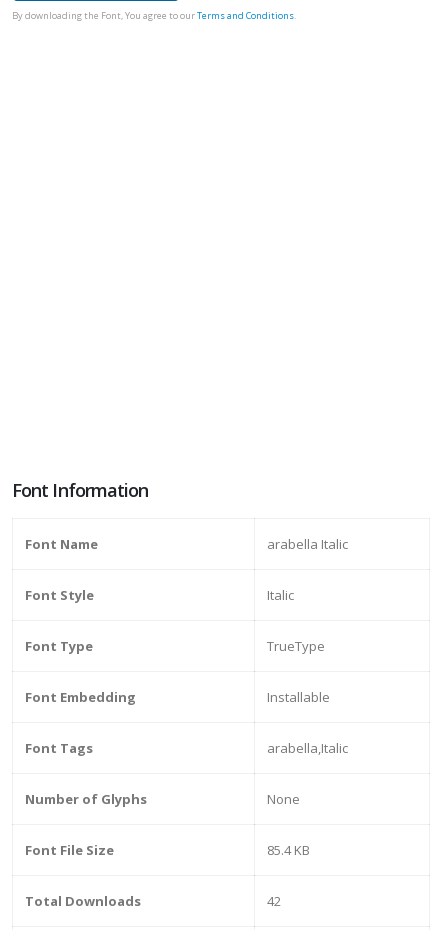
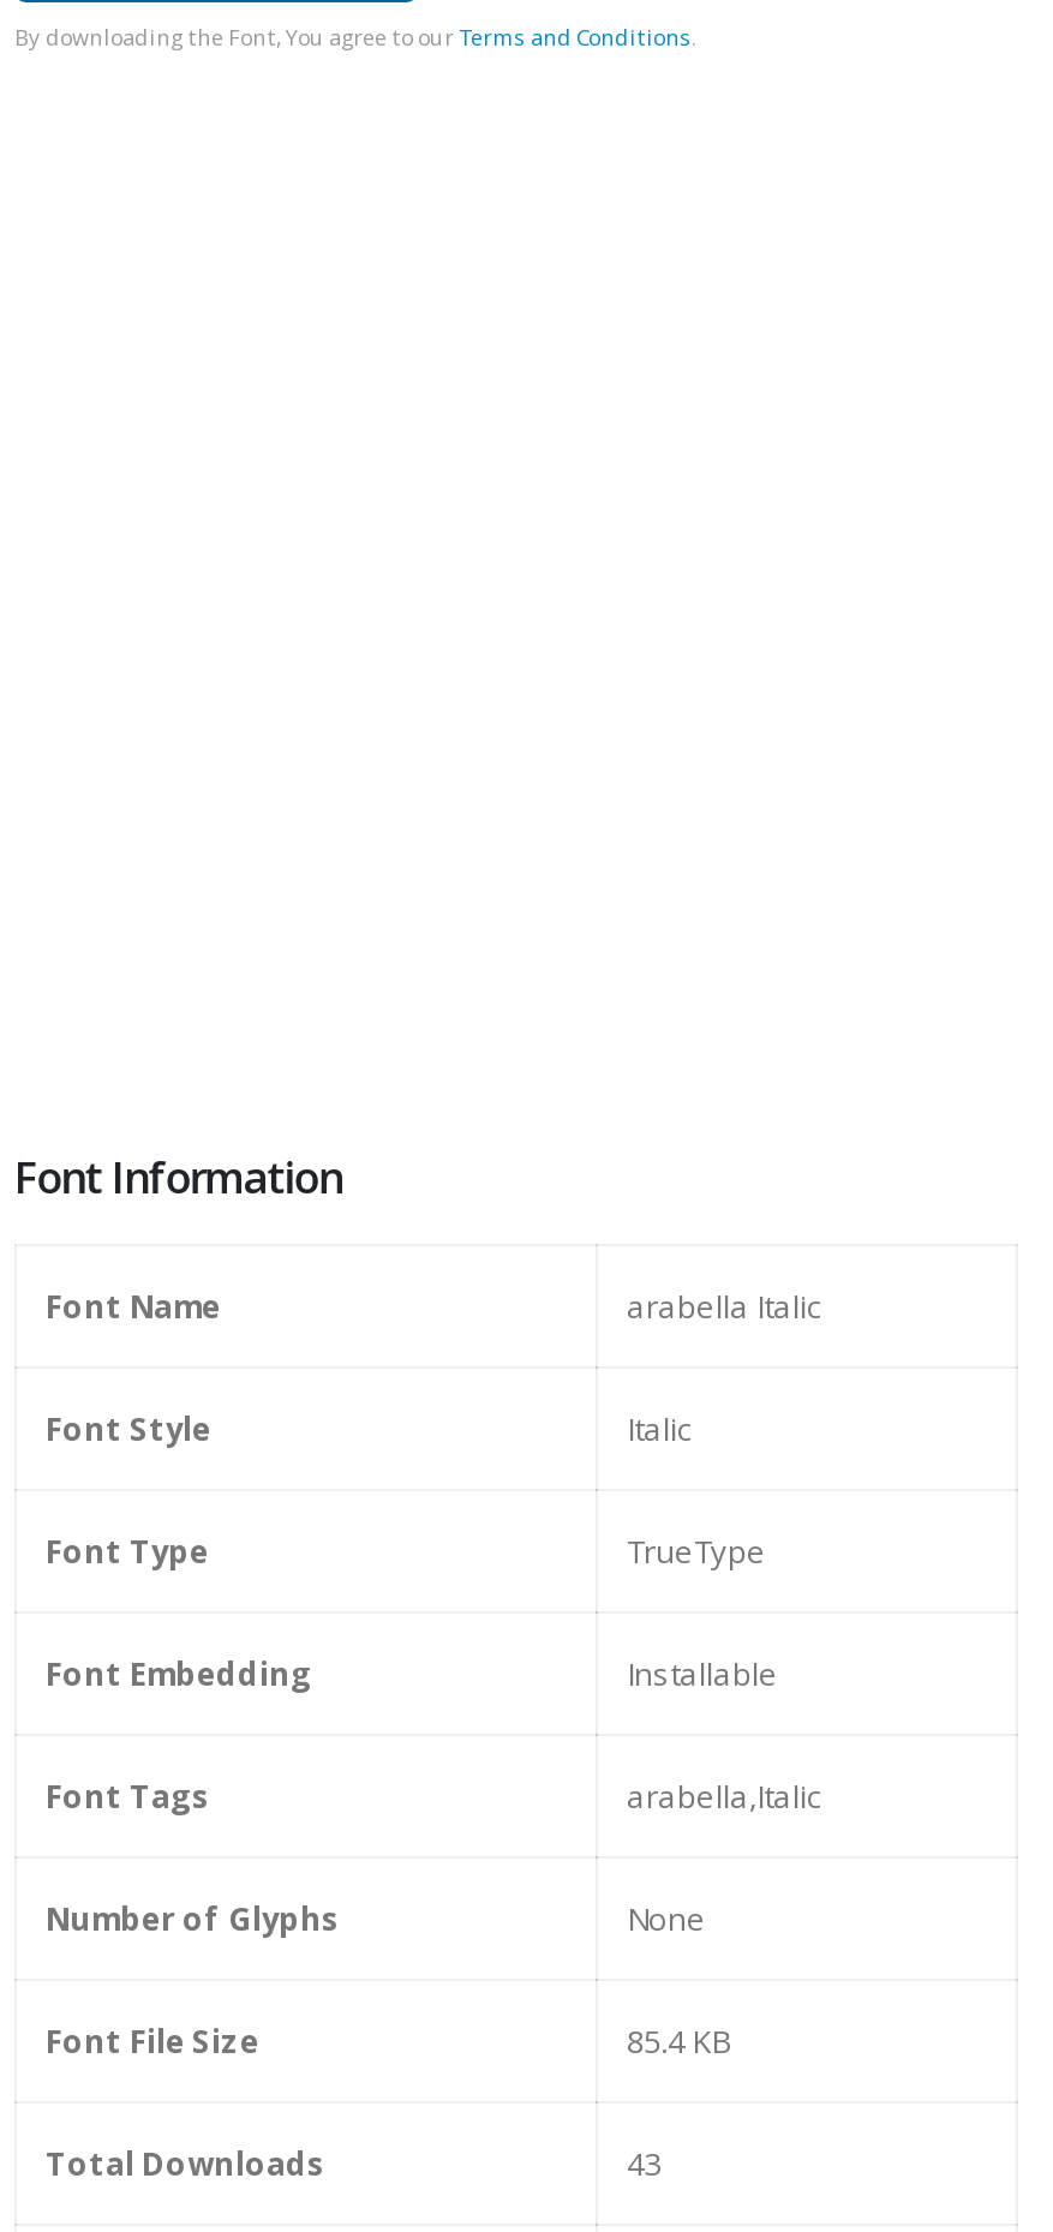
- 42
+ 43
